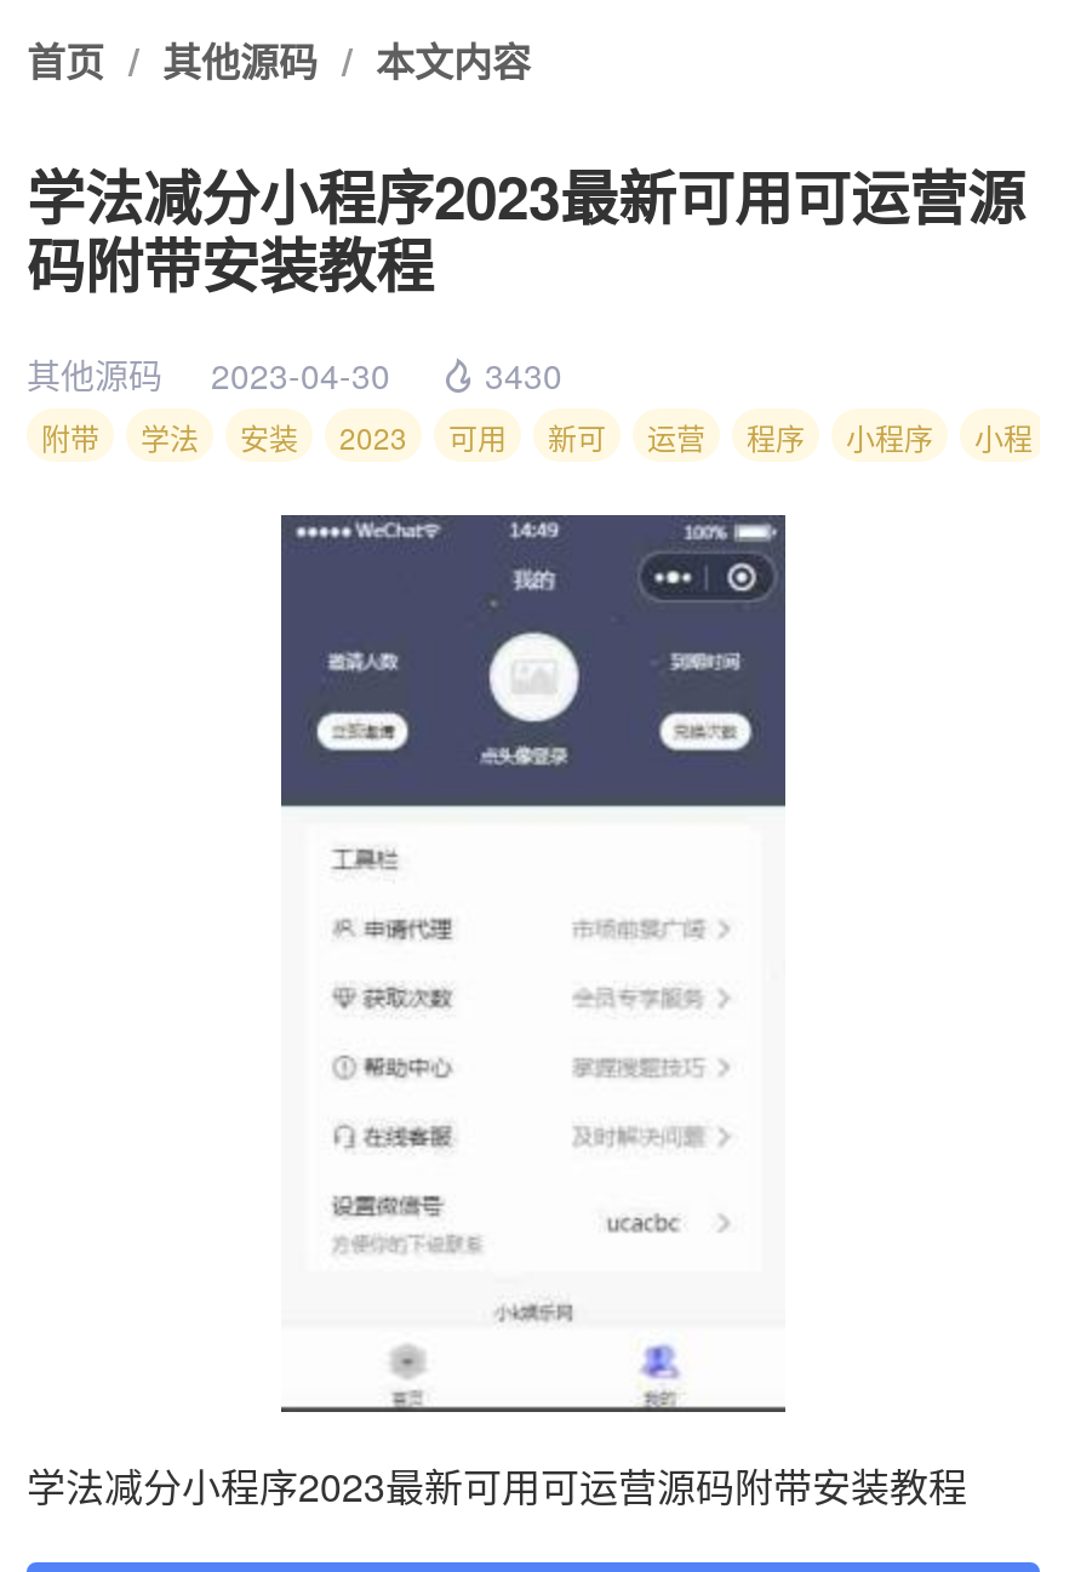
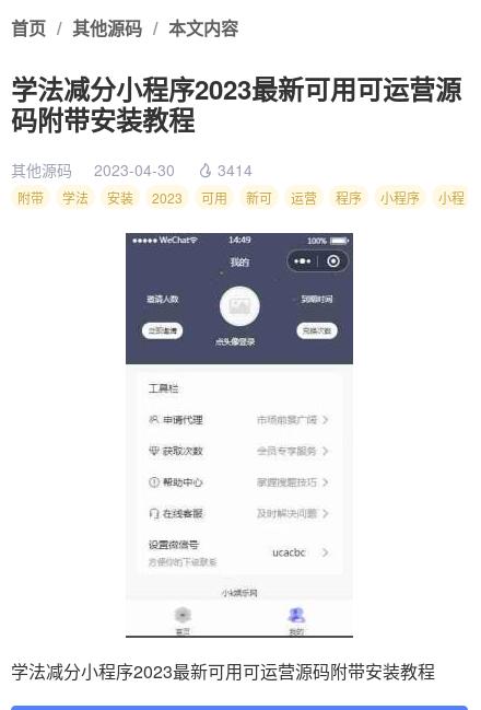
- 其他源码 2023-04-30 3430
+ 其他源码 2023-04-30 3414
